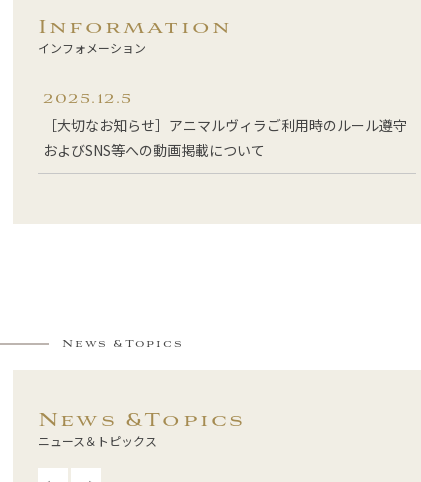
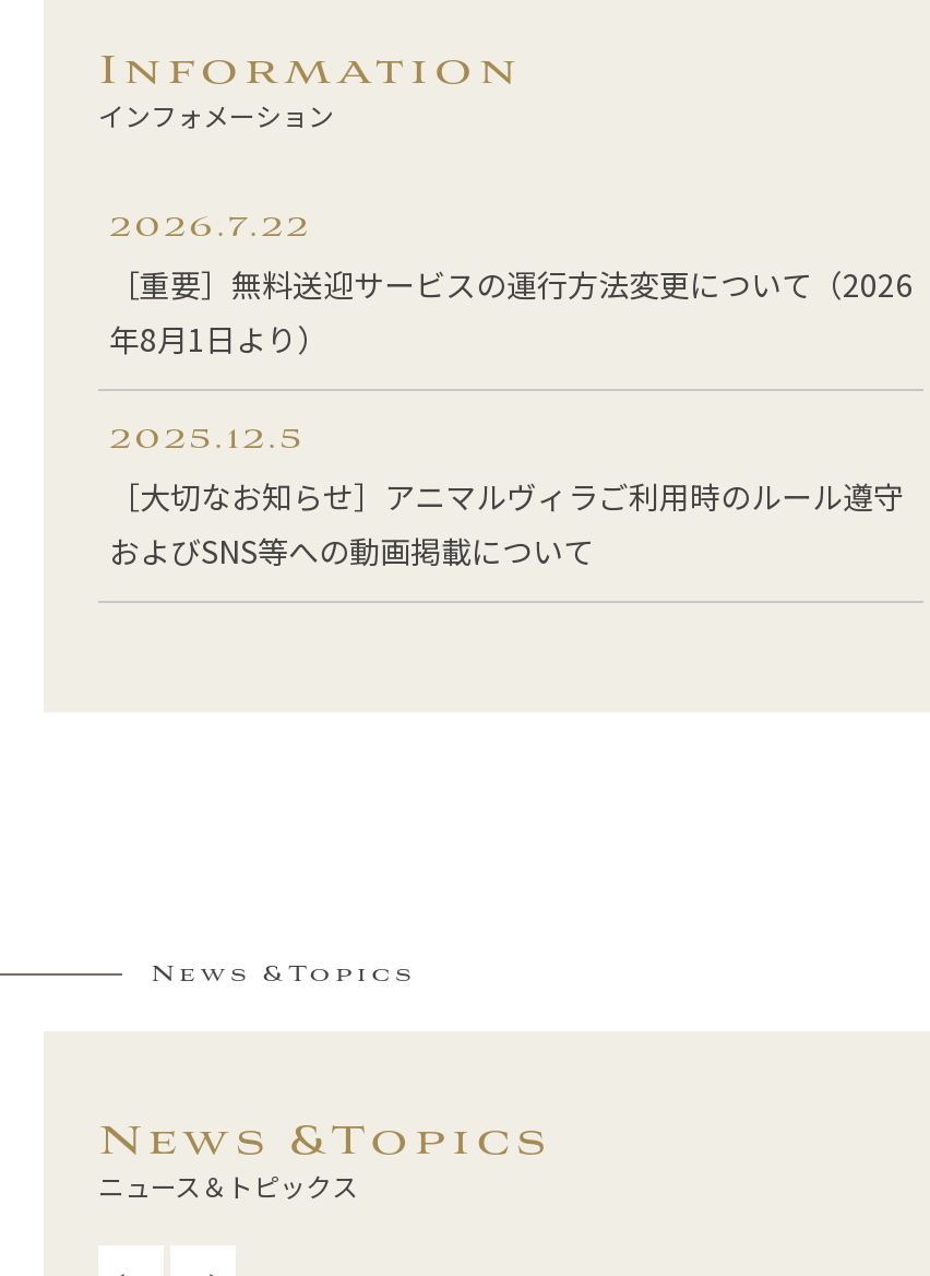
+ 2026.7.22
+ ［重要］無料送迎サービスの運行方法変更について（2026
+ 年8月1日より）
